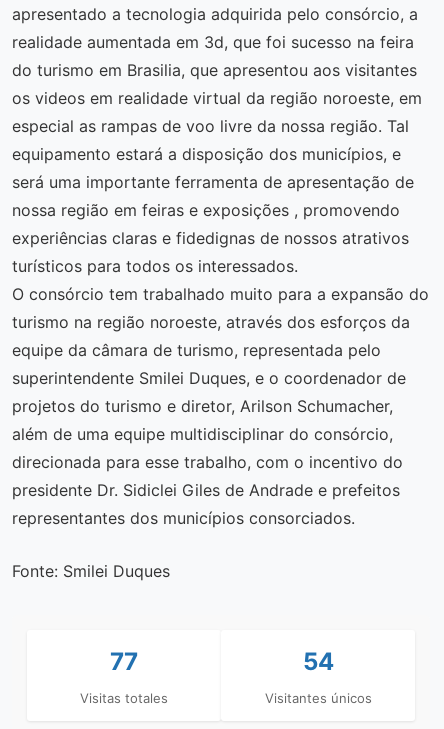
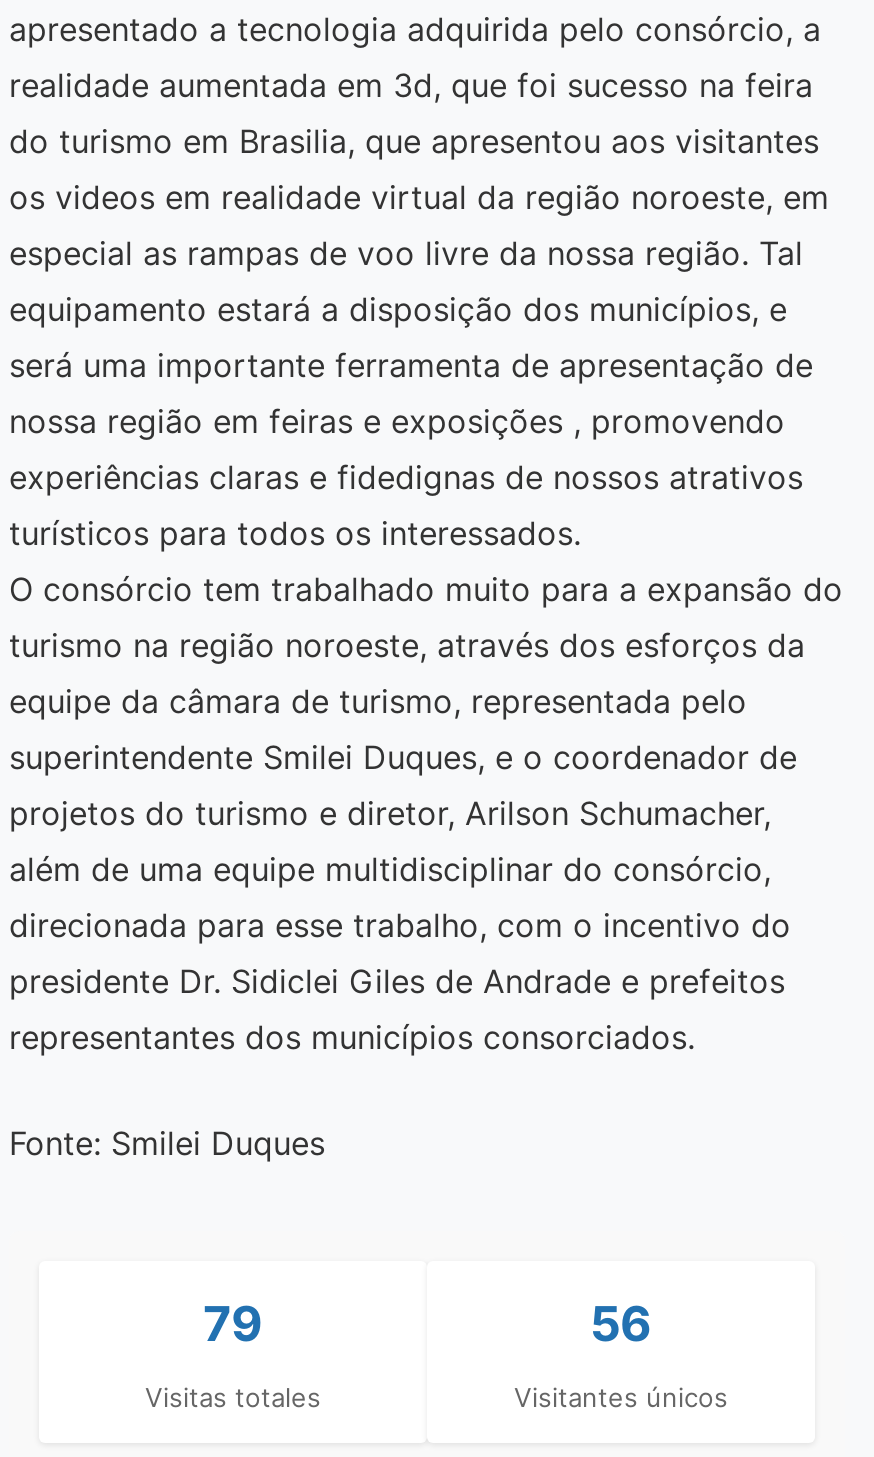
- 77
+ 79

- 54
+ 56
